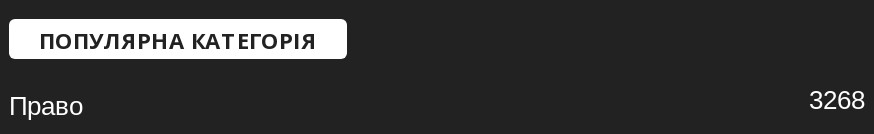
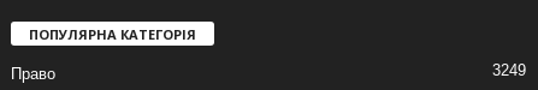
- 3268
+ 3249
